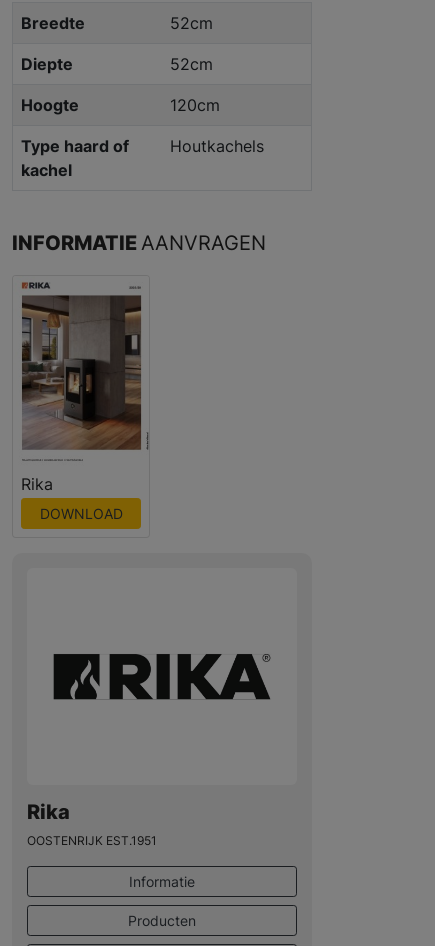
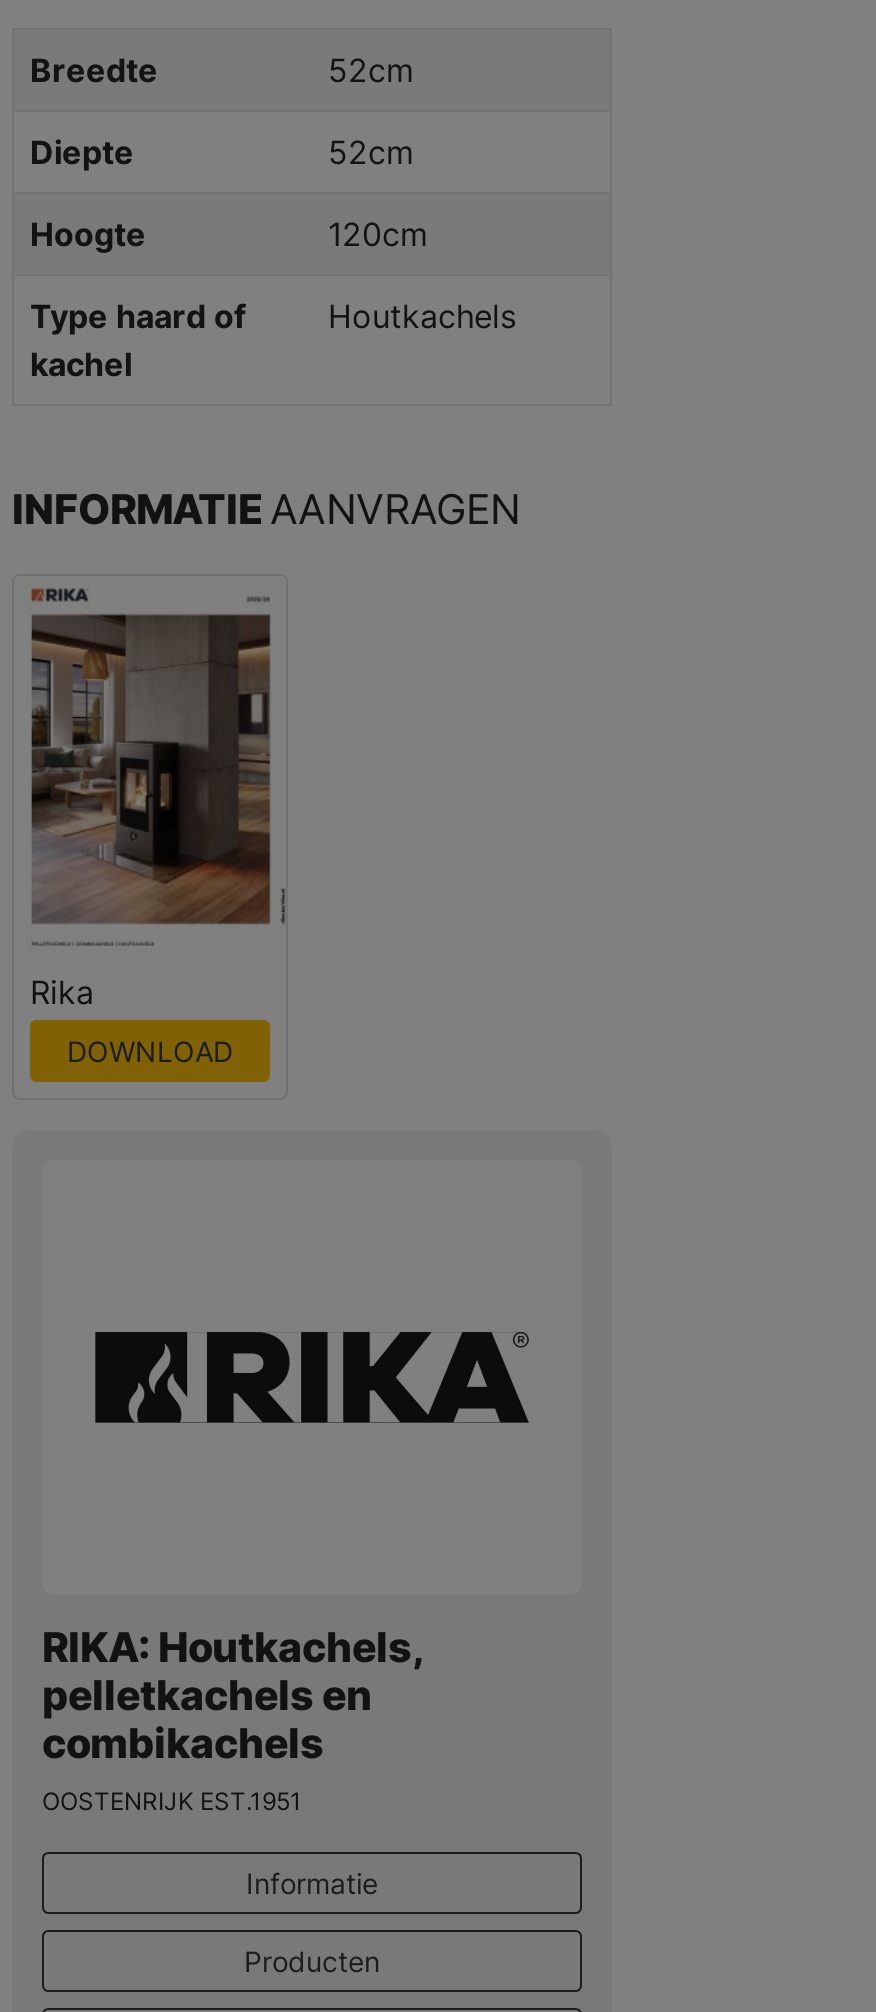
- Rika
+ RIKA: Houtkachels,
+ pelletkachels en
+ combikachels
